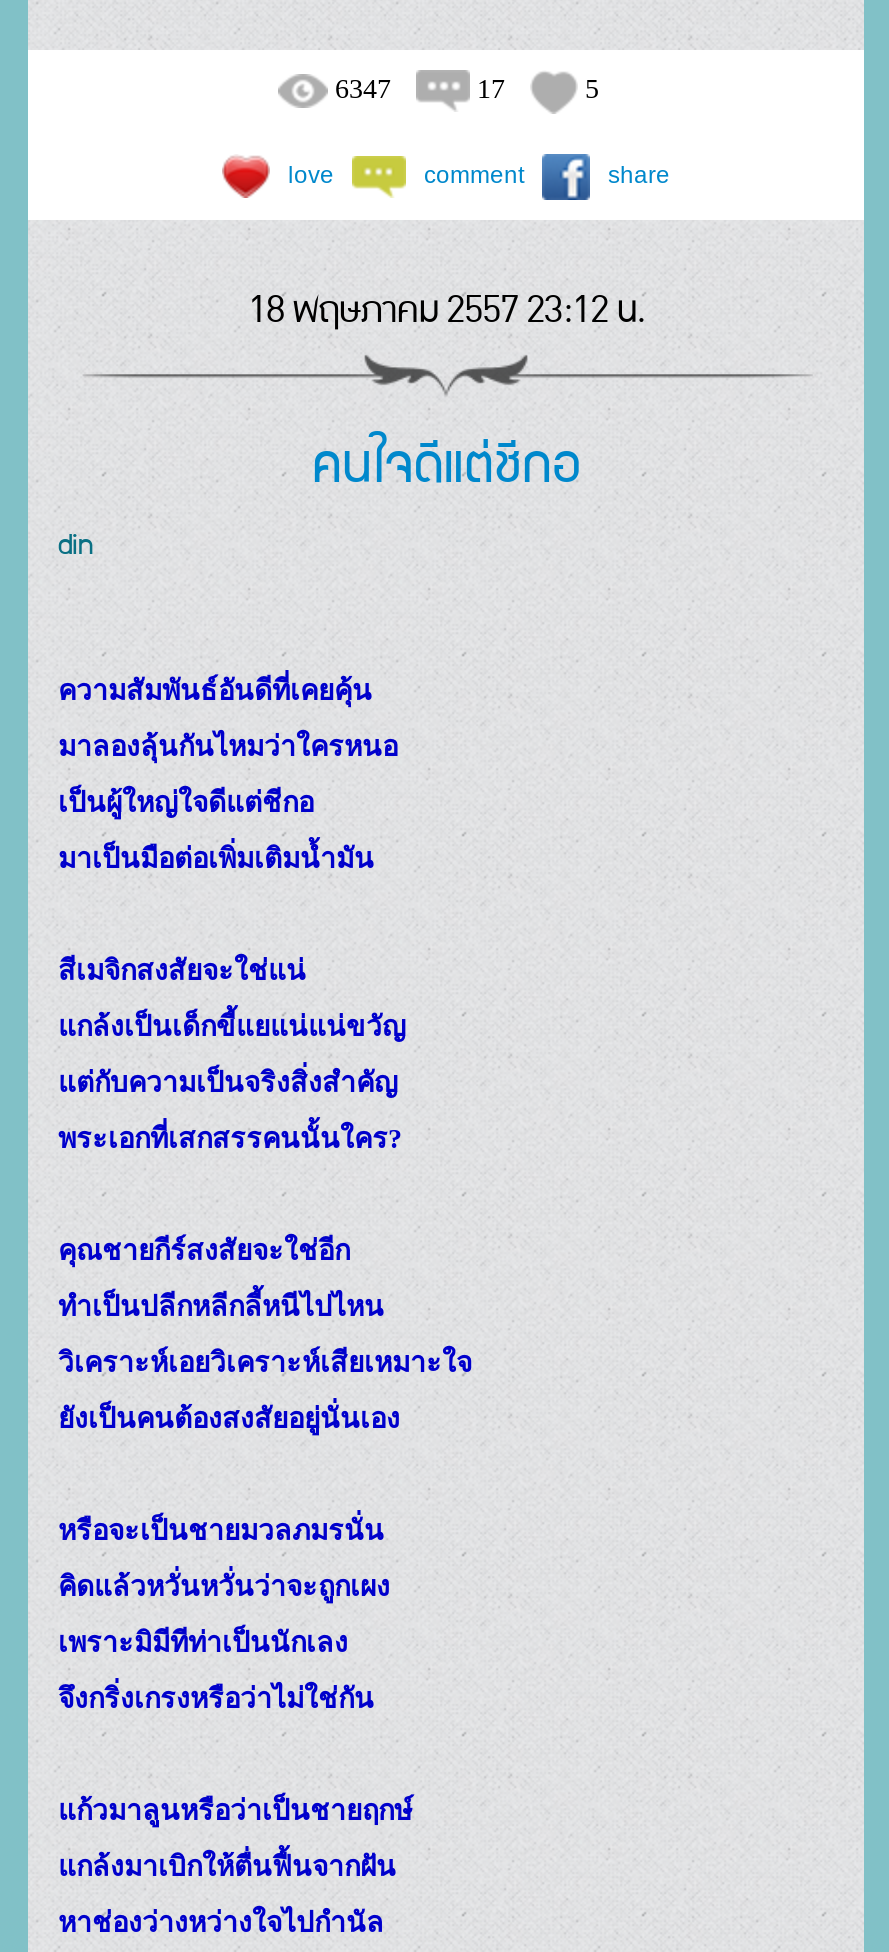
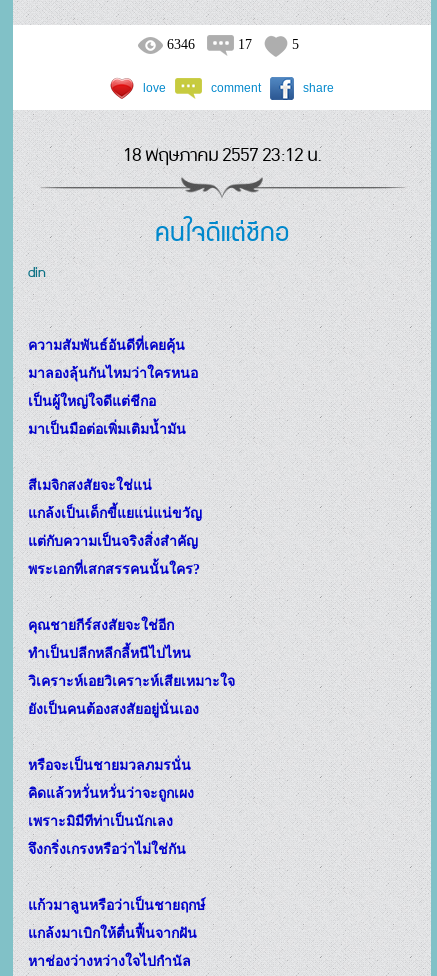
- 6347
+ 6346
